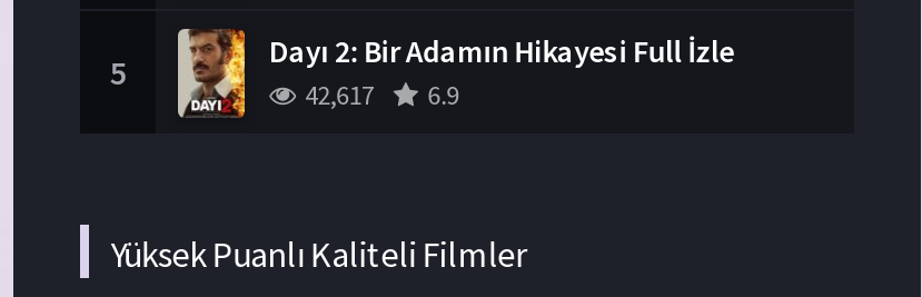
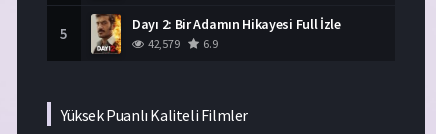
- 42,617 6.9
+ 42,579 6.9
